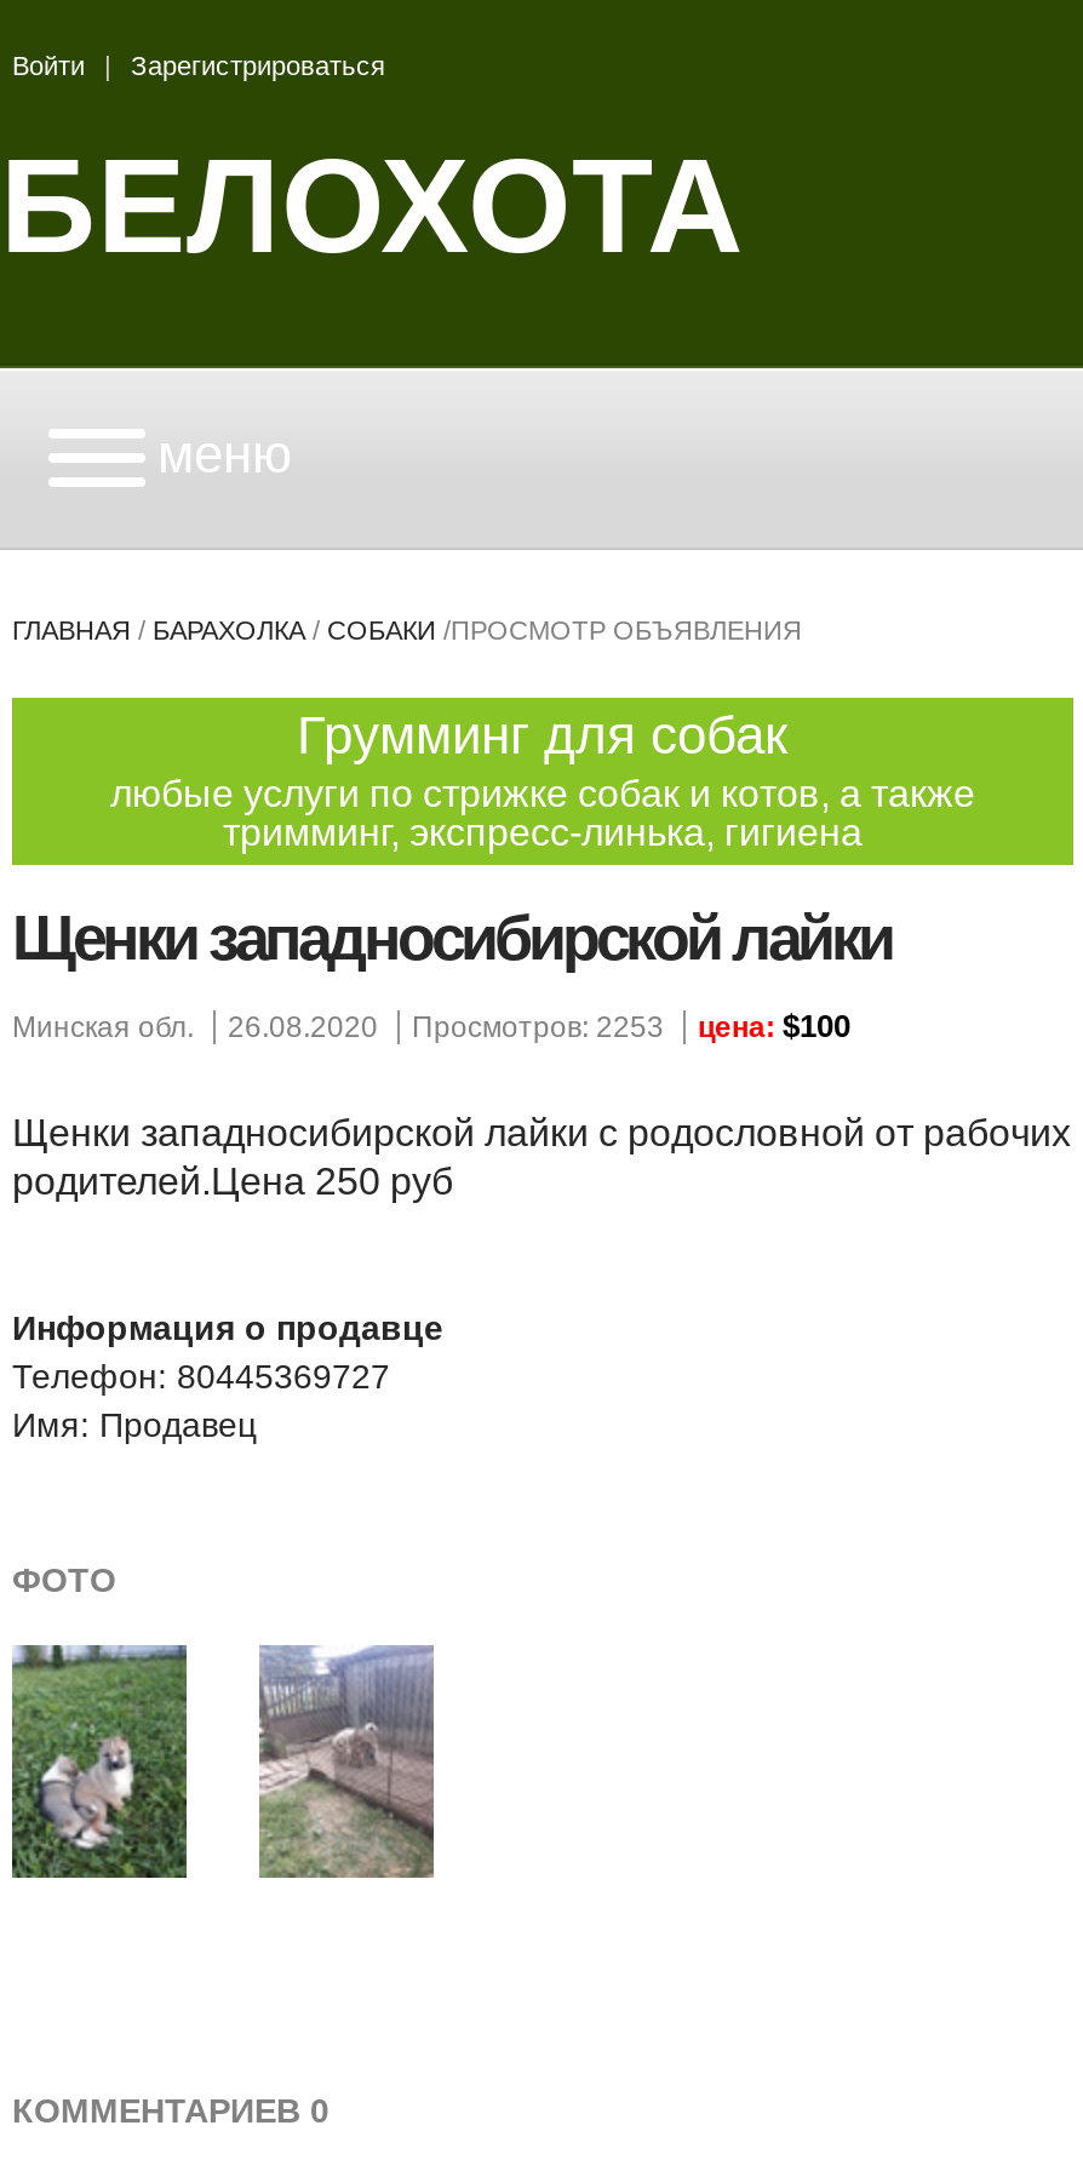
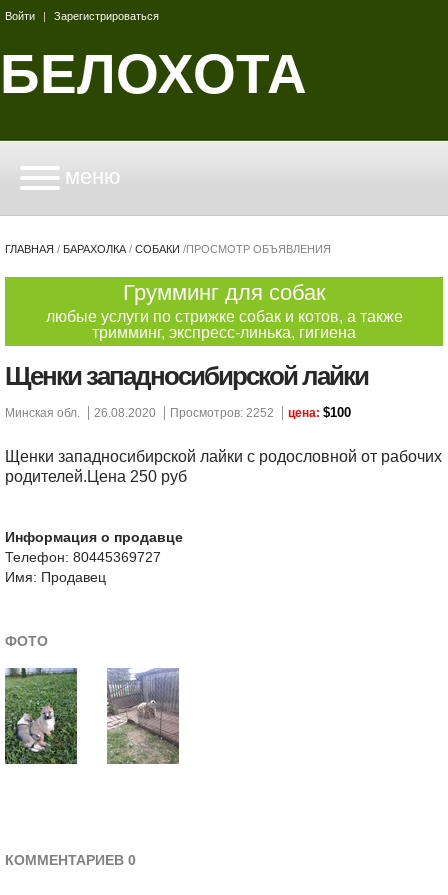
- Минская обл. 26.08.2020 Просмотров: 2253 цена: $100
+ Минская обл. 26.08.2020 Просмотров: 2252 цена: $100
